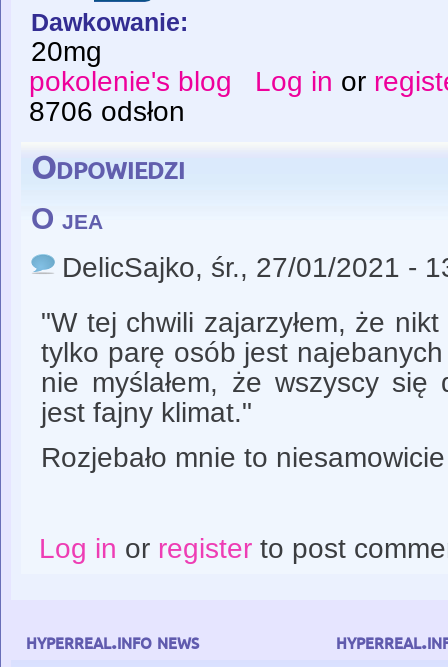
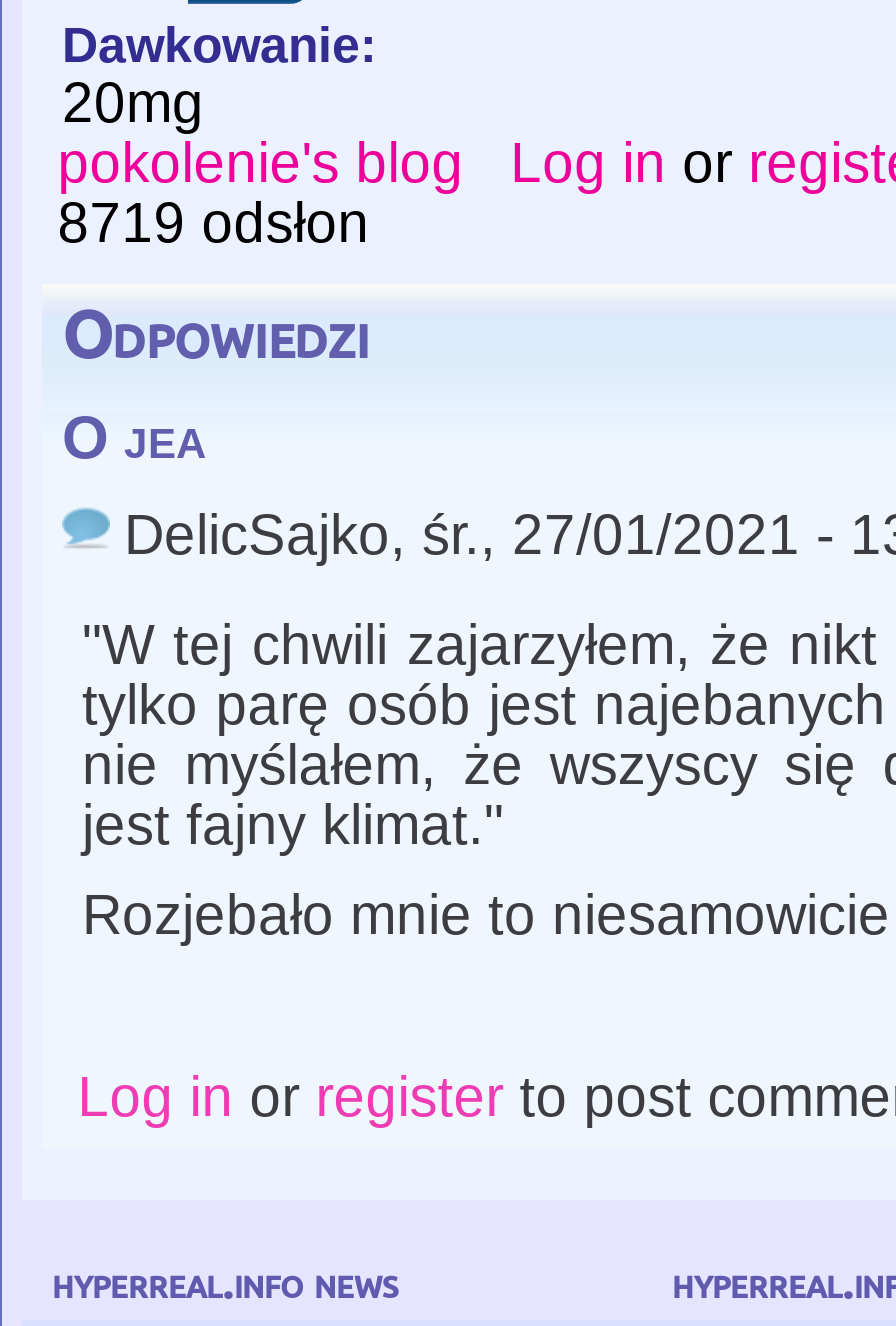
- 8706 odsłon
+ 8719 odsłon
